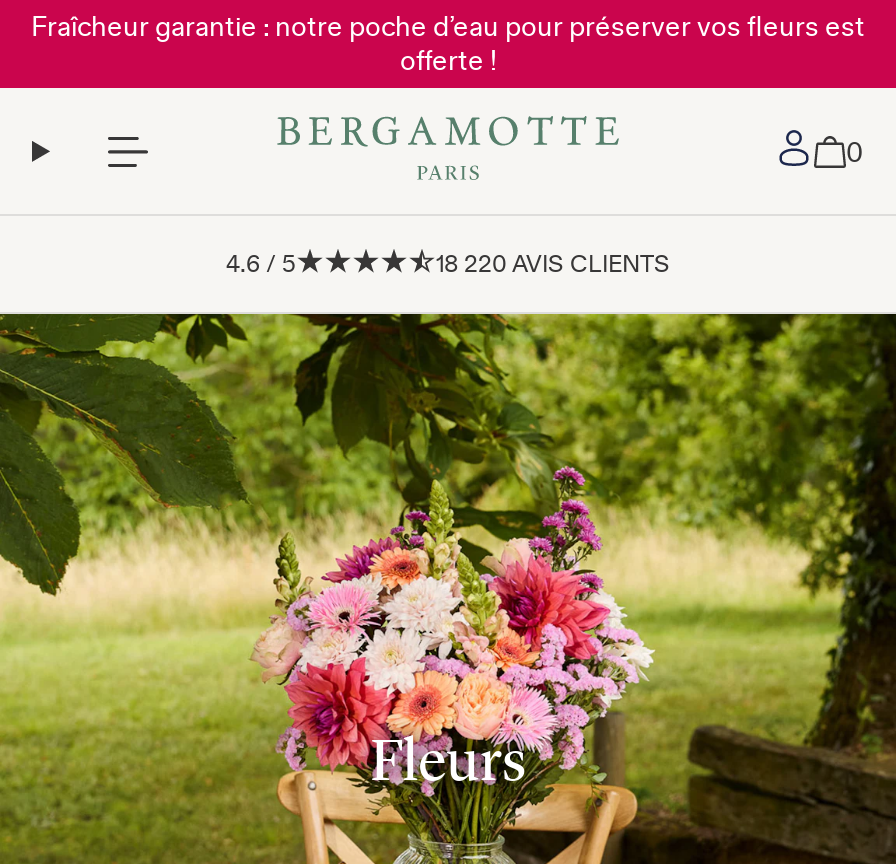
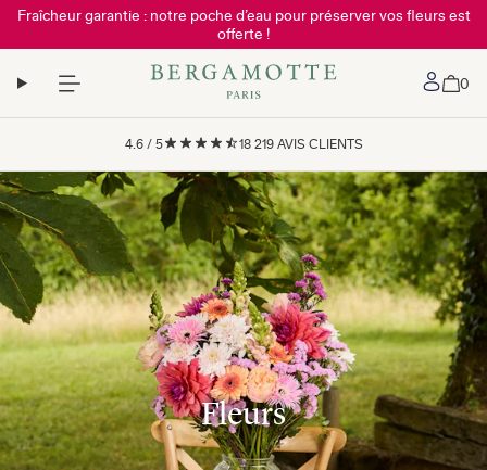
- 18 220 AVIS CLIENTS
+ 18 219 AVIS CLIENTS
